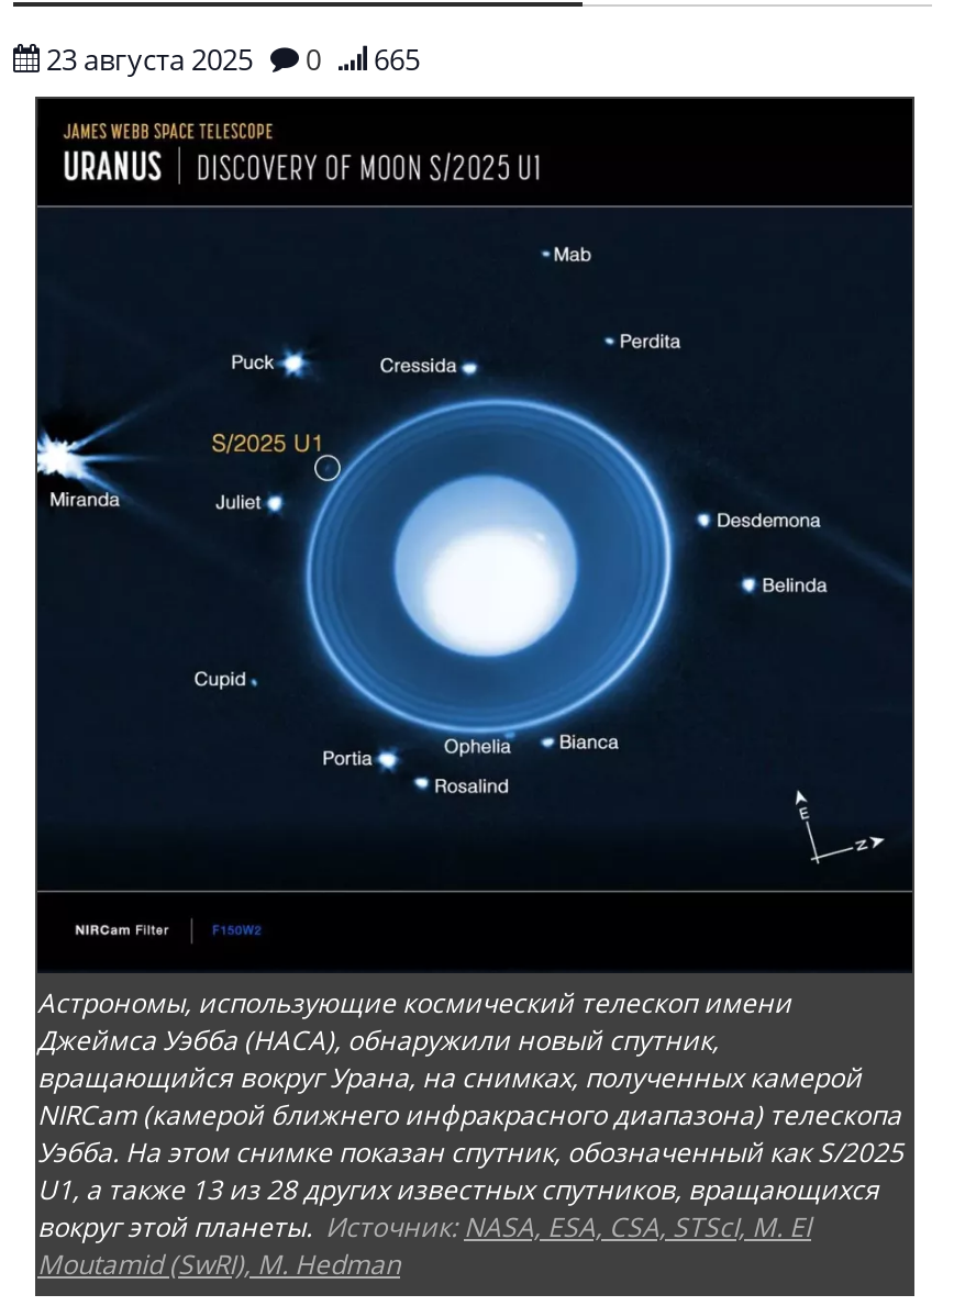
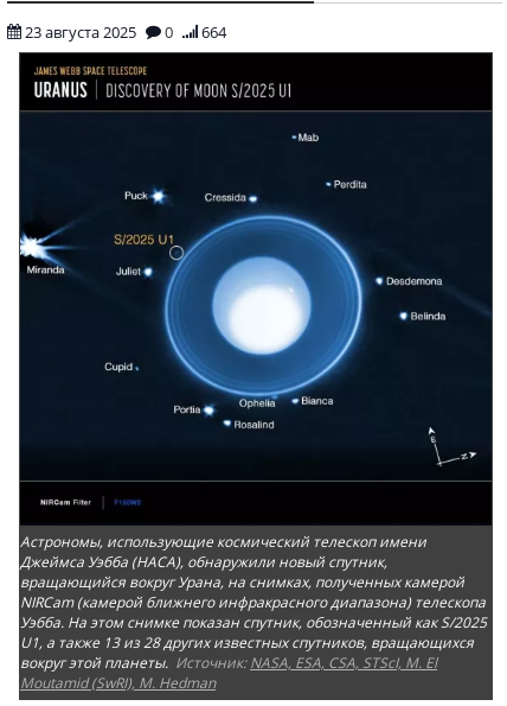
- 665
+ 664
